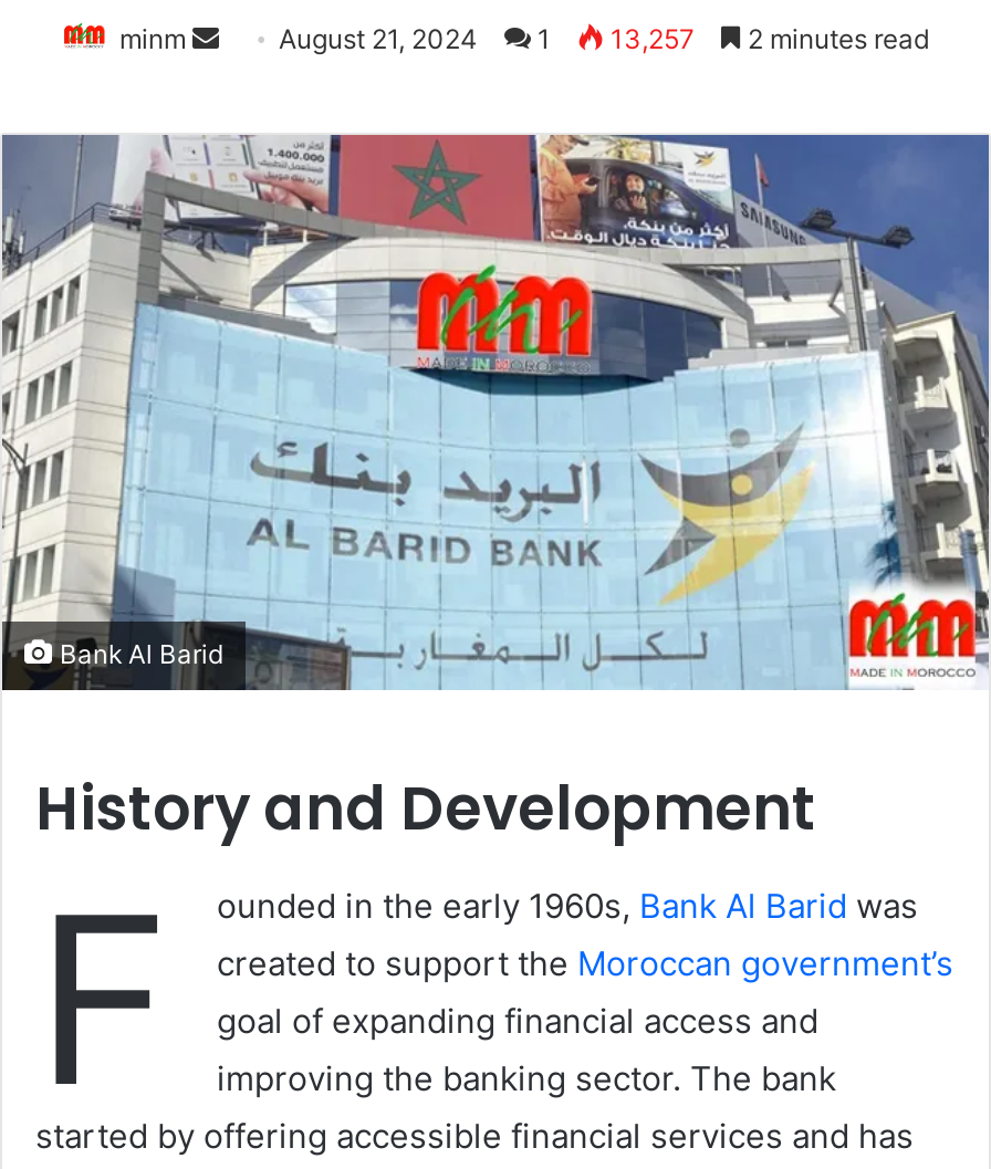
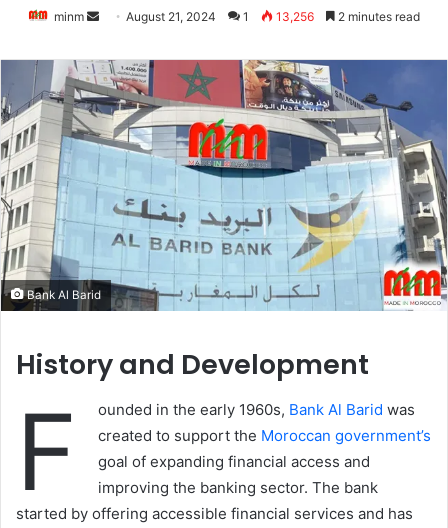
- 13,257
+ 13,256
